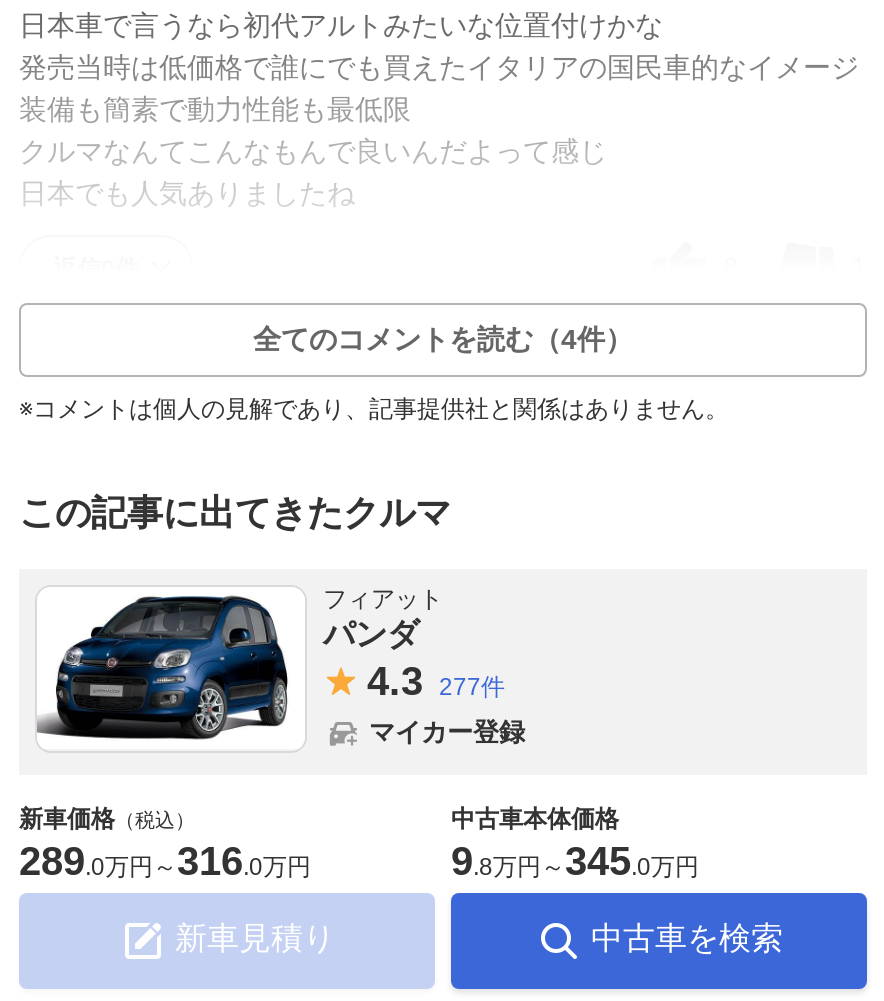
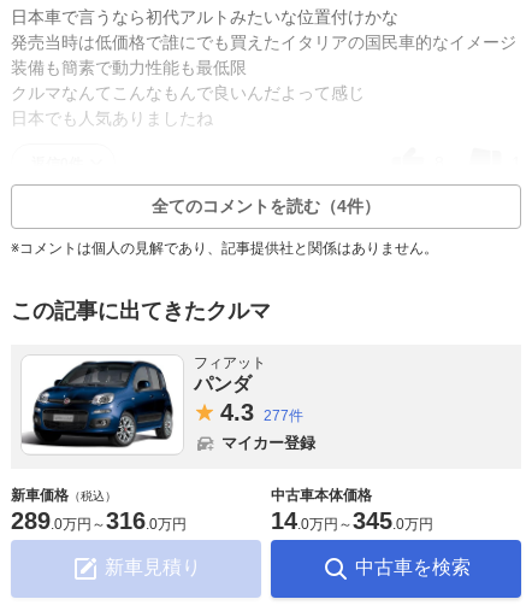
- 9. 8万円～345. 0万円
+ 14. 0万円～345. 0万円
